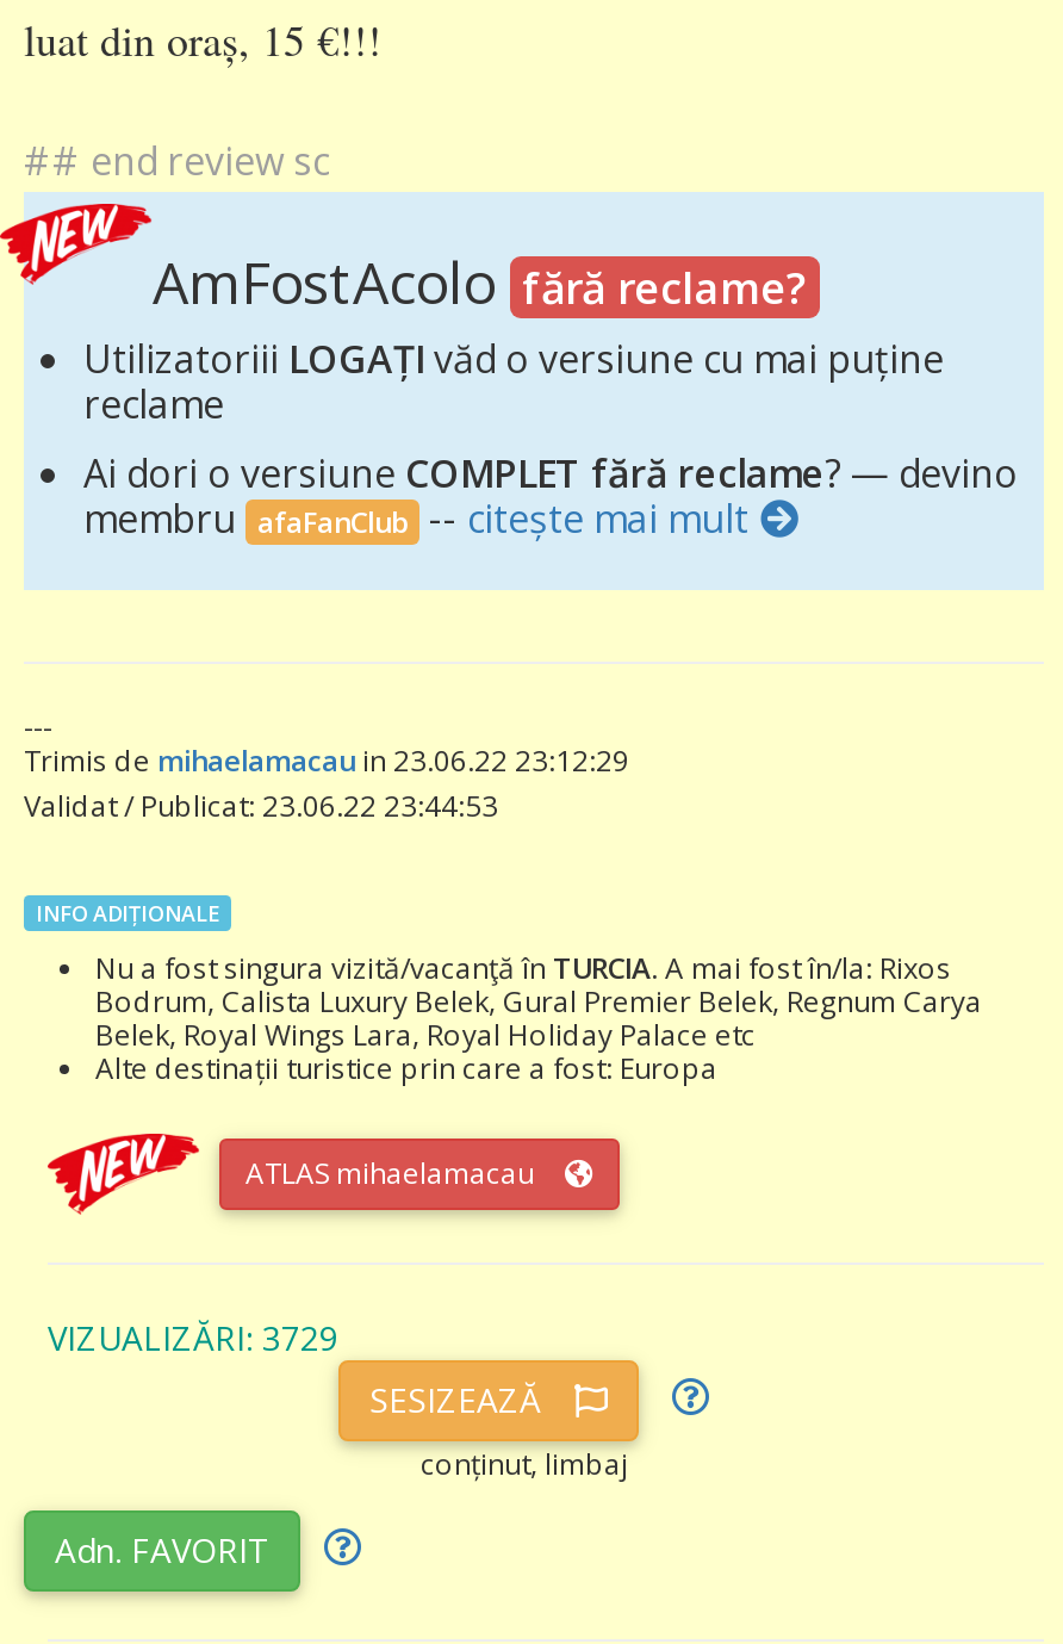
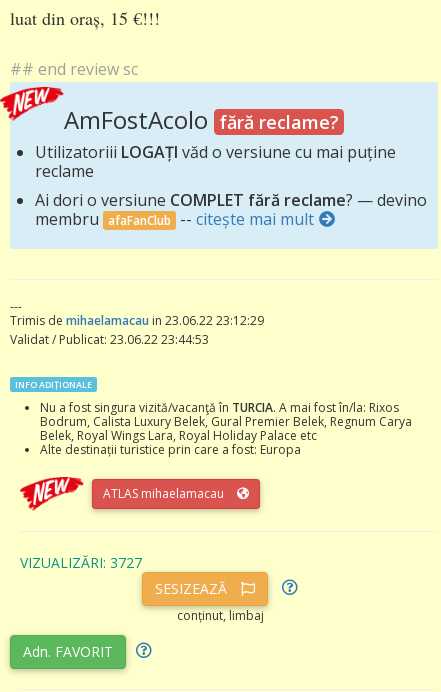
- VIZUALIZĂRI: 3729
+ VIZUALIZĂRI: 3727
